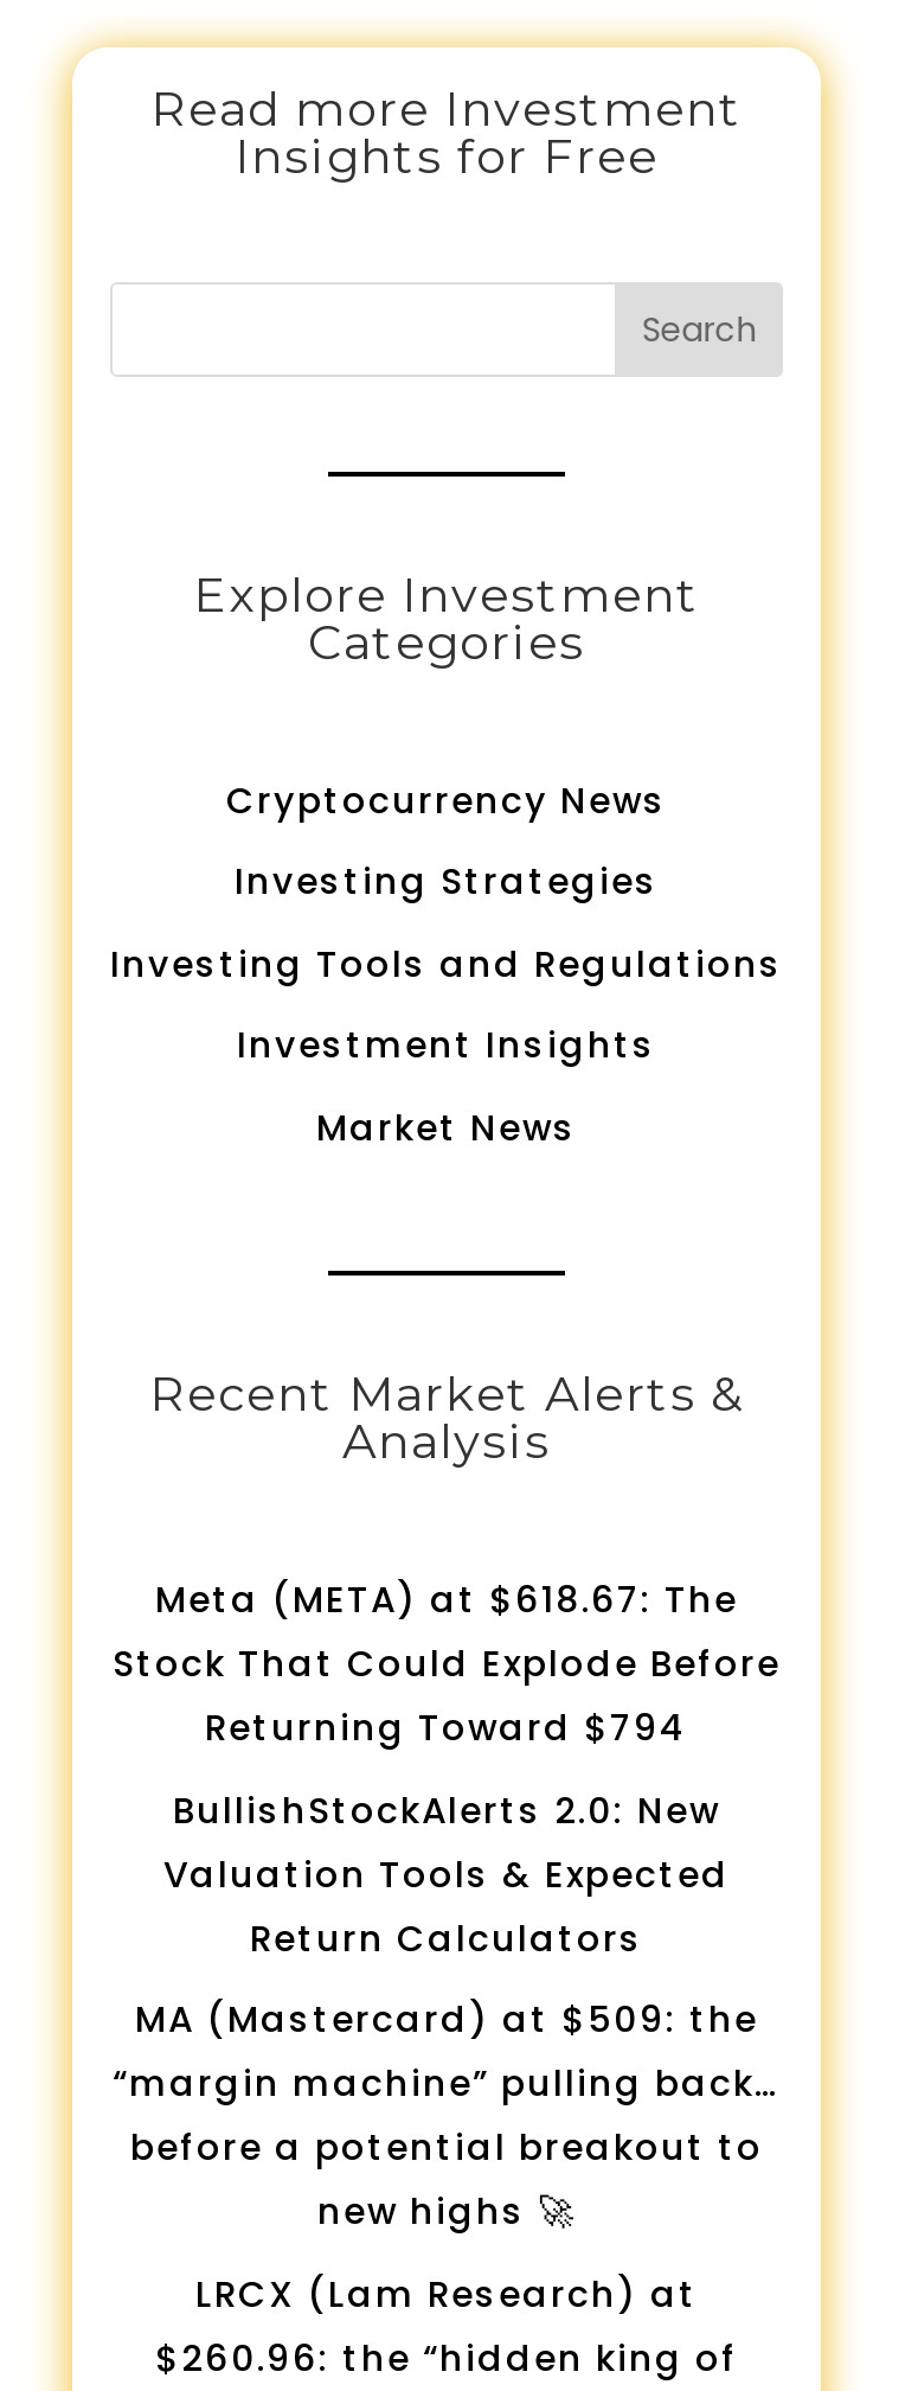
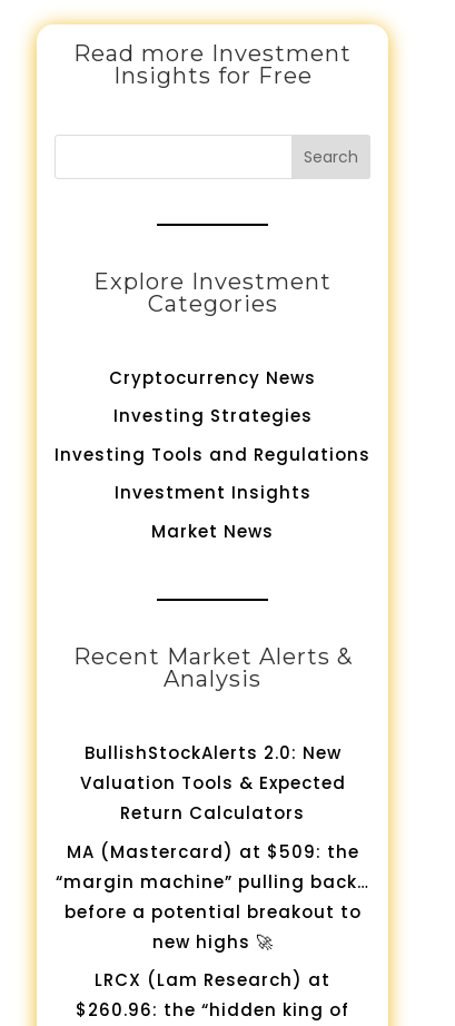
- Meta (META) at $618.67: The
- Stock That Could Explode Before
- Returning Toward $794
